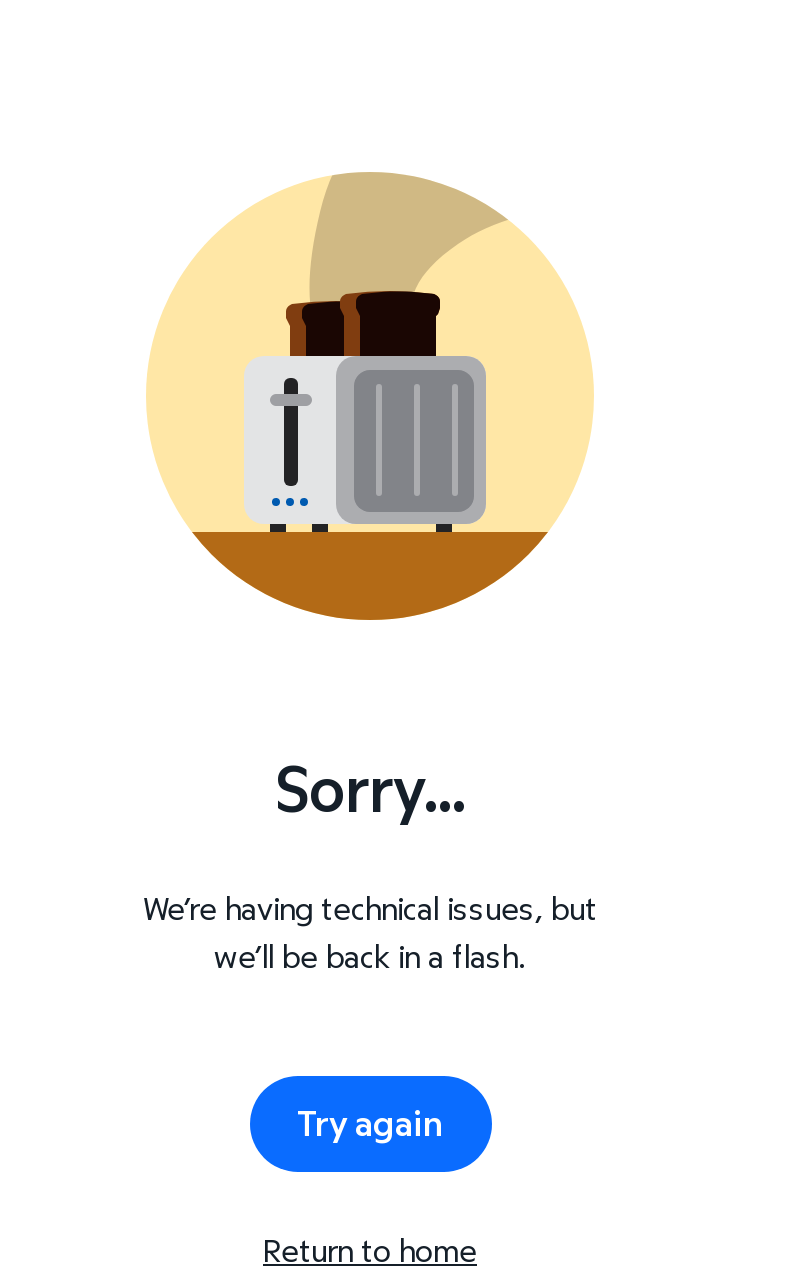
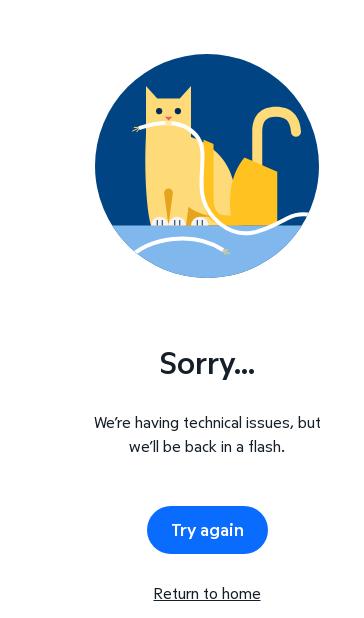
- [image]
+ [image]
